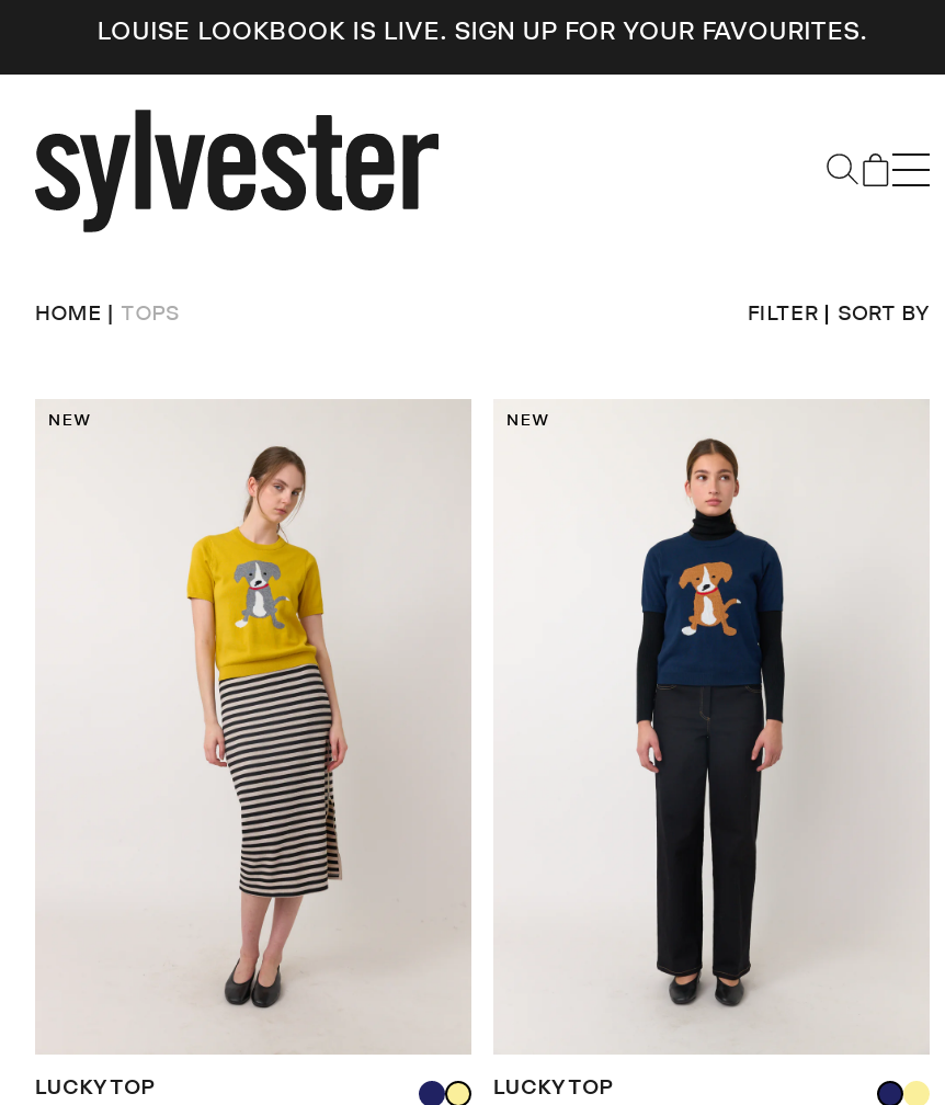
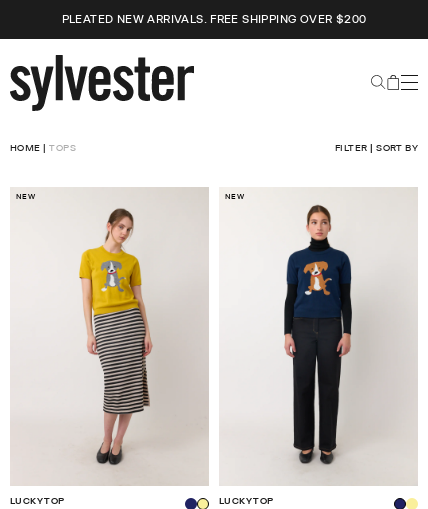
- LOUISE LOOKBOOK IS LIVE. SIGN UP FOR YOUR FAVOURITES.
+ PLEATED NEW ARRIVALS. FREE SHIPPING OVER $200
